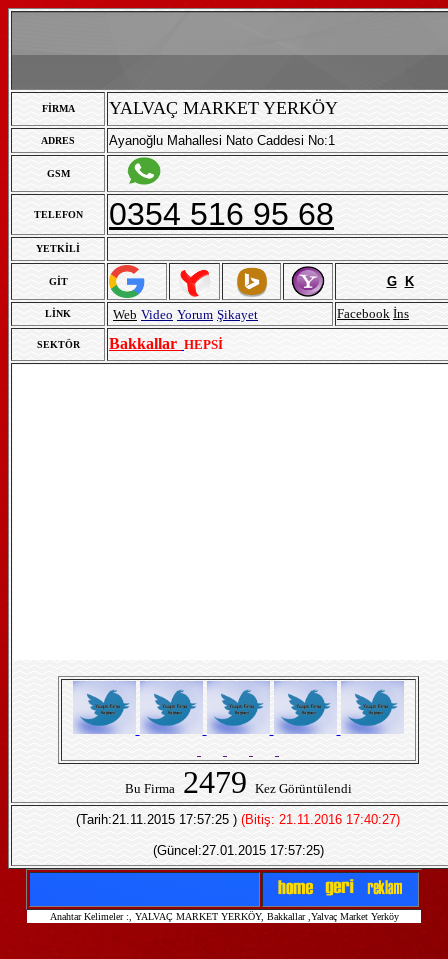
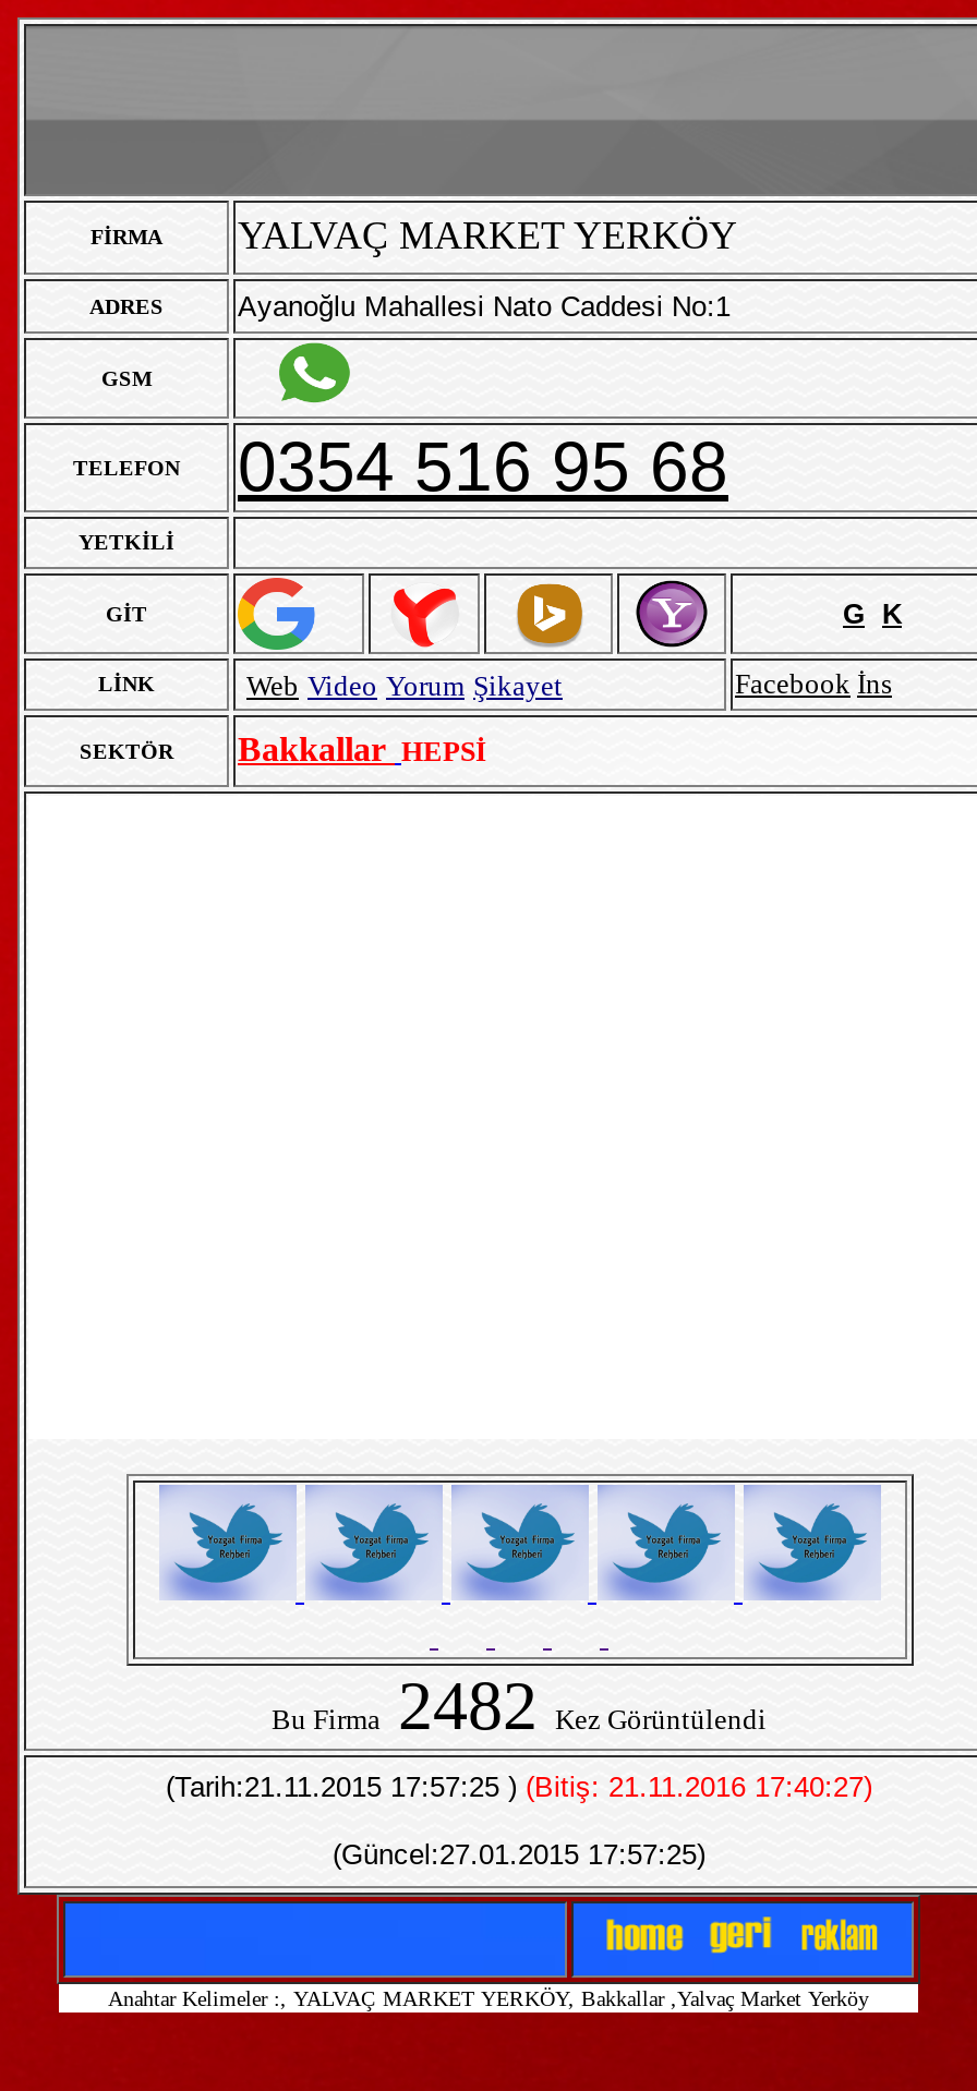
- Bu Firma2479Kez Görüntülendi
+ Bu Firma2482Kez Görüntülendi
